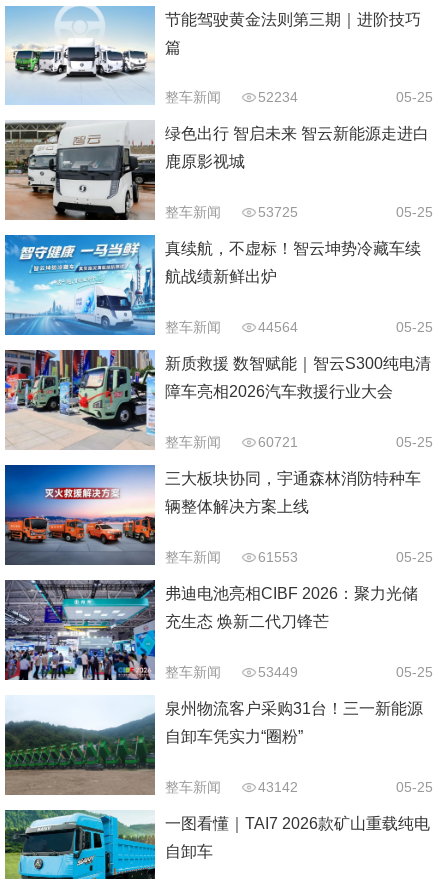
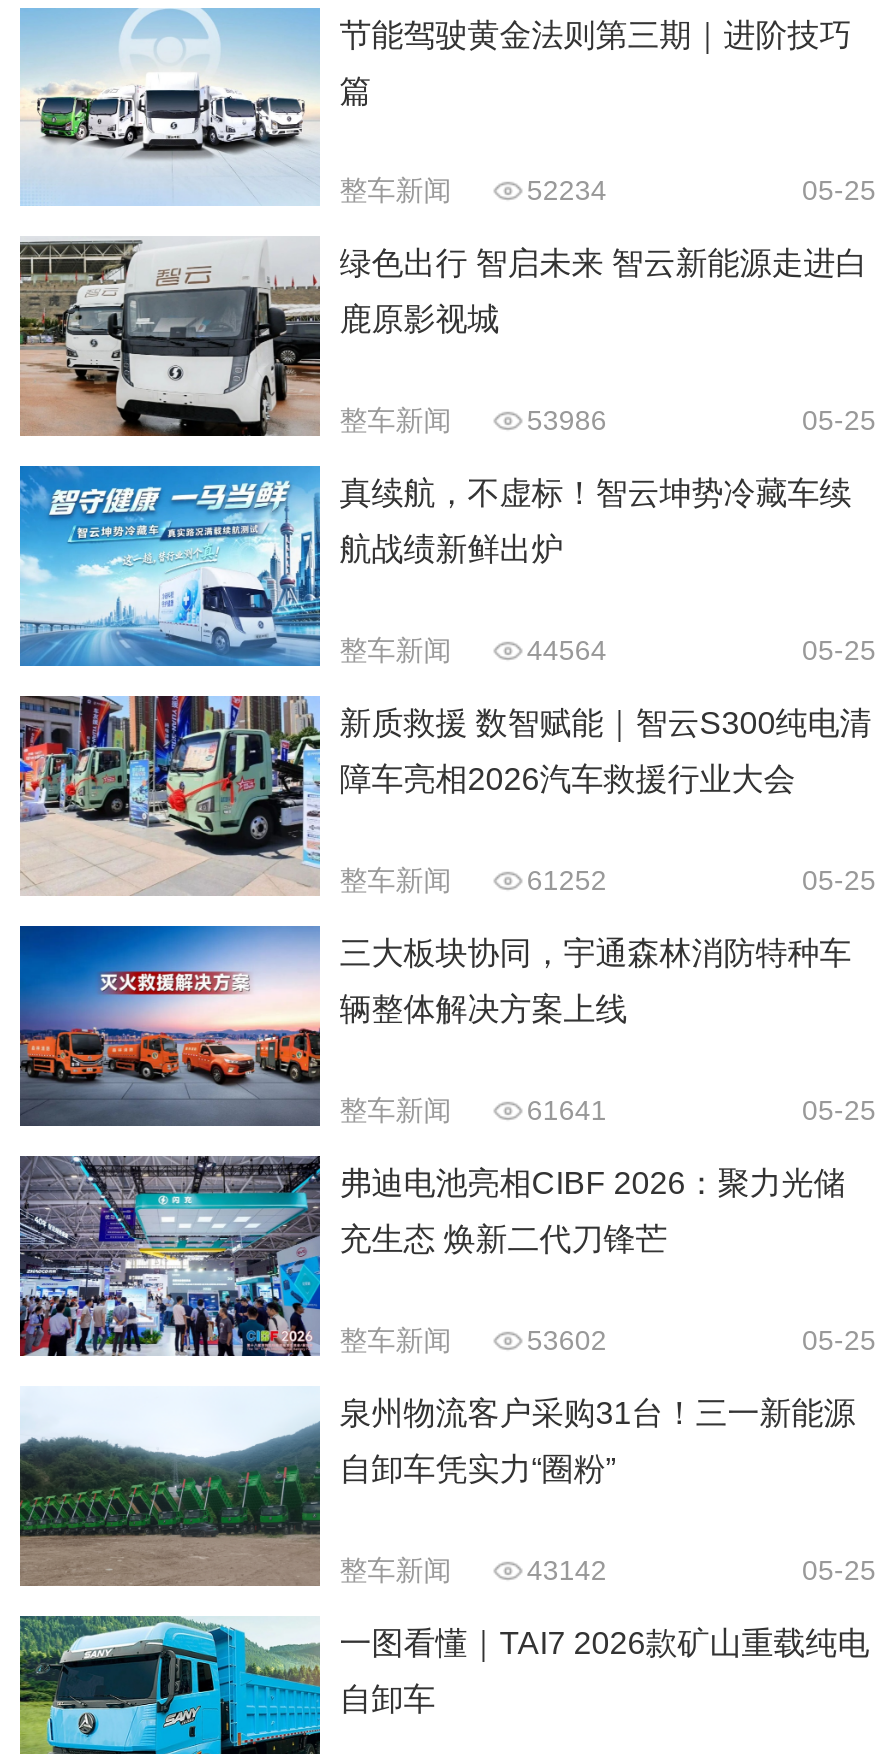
- 53725
+ 53986

- 60721
+ 61252

- 61553
+ 61641

- 53449
+ 53602
